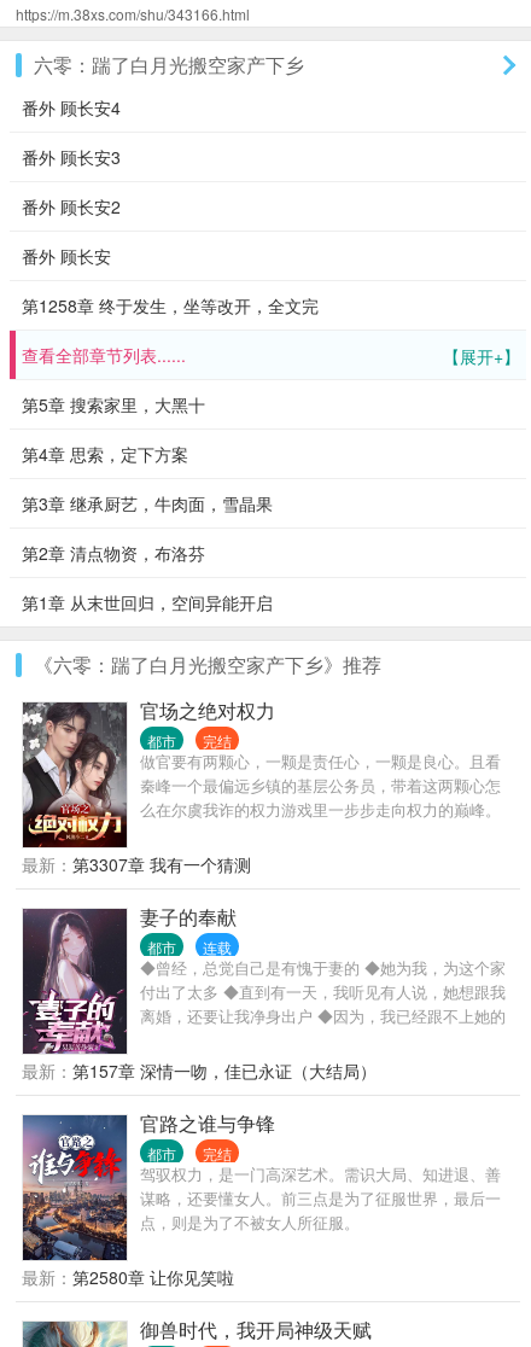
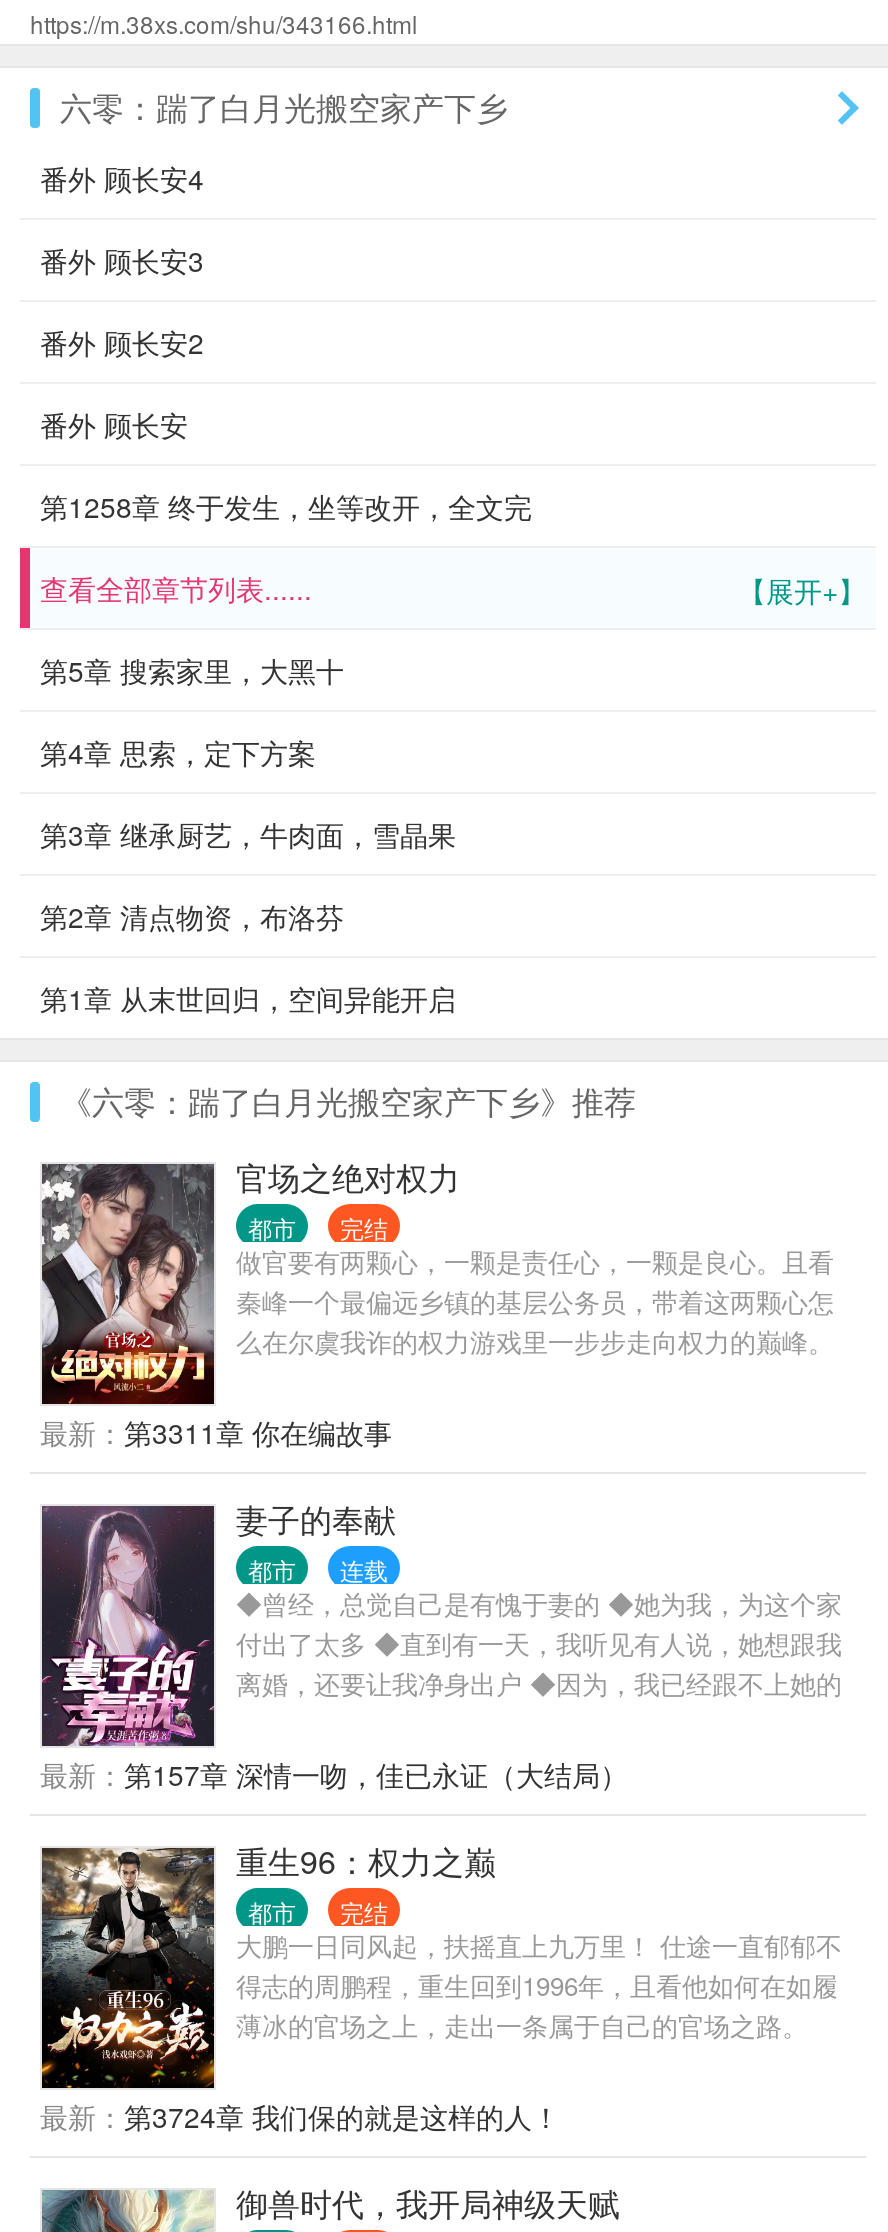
- 最新：第3307章 我有一个猜测
+ 最新：第3311章 你在编故事

- [image]
- 最新：第2580章 让你见笑啦
+ [image]
+ 最新：第3724章 我们保的就是这样的人！

- 官路之谁与争锋
+ 重生96：权力之巅

- 驾驭权力，是一门高深艺术。需识大局、知进退、善
- 谋略，还要懂女人。前三点是为了征服世界，最后一
- 点，则是为了不被女人所征服。
+ 大鹏一日同风起，扶摇直上九万里！ 仕途一直郁郁不
+ 得志的周鹏程，重生回到1996年，且看他如何在如履
+ 薄冰的官场之上，走出一条属于自己的官场之路。
